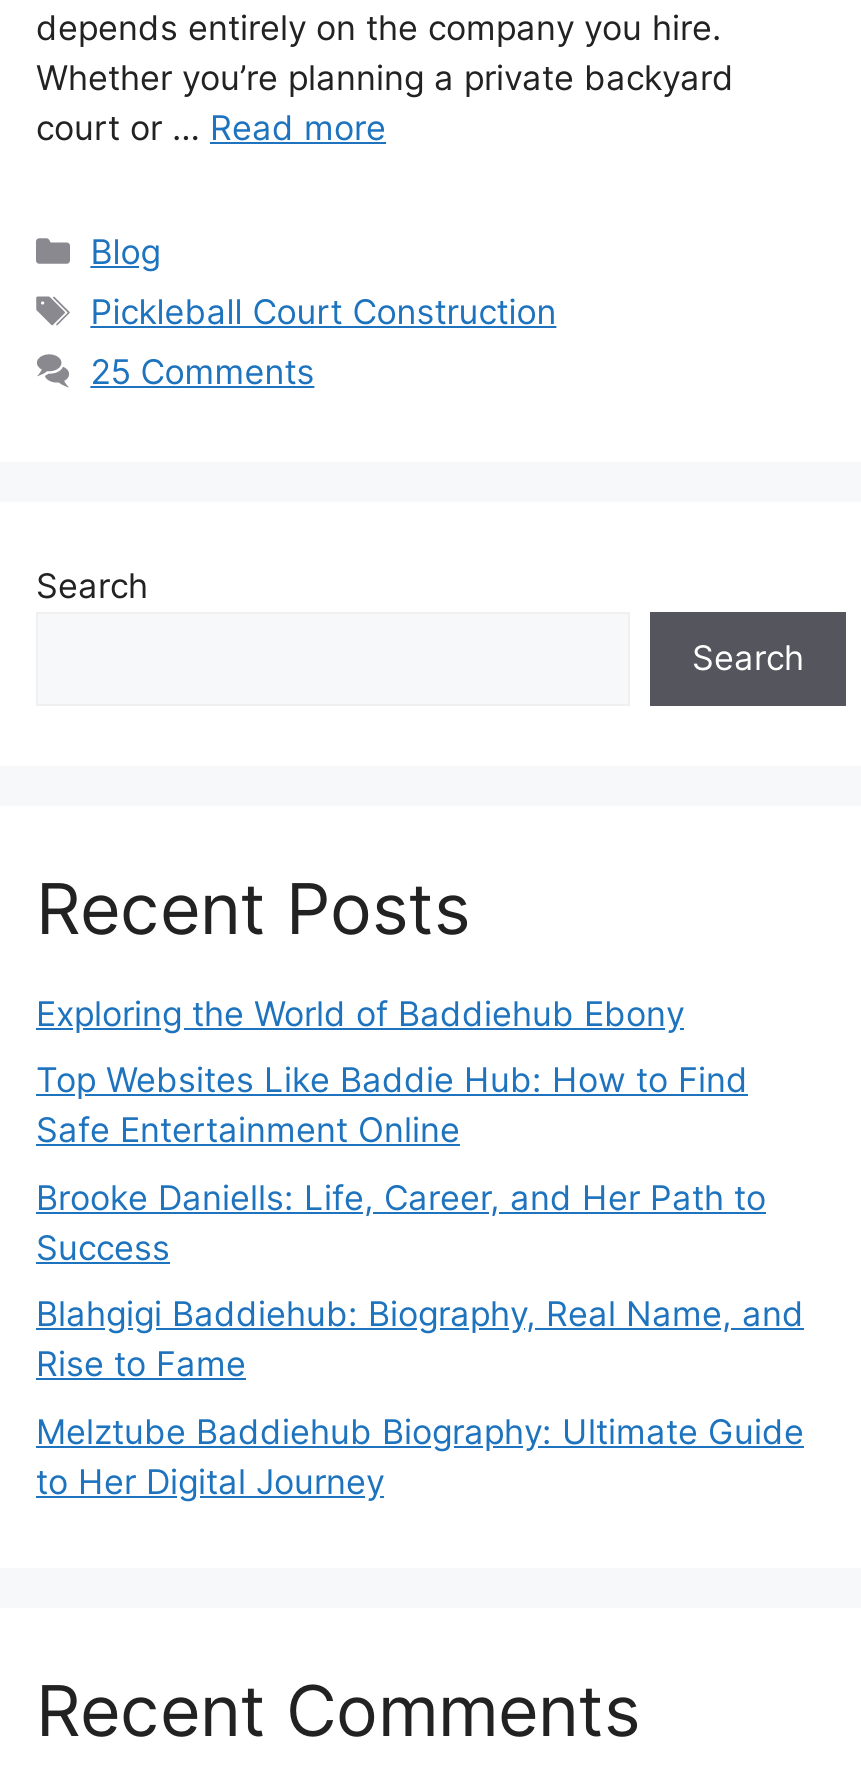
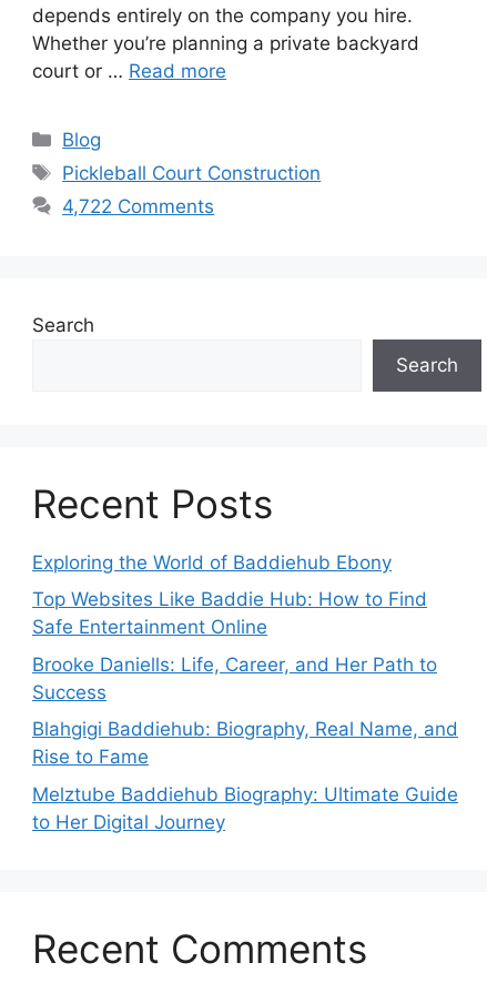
- 25 Comments
+ 4,722 Comments
